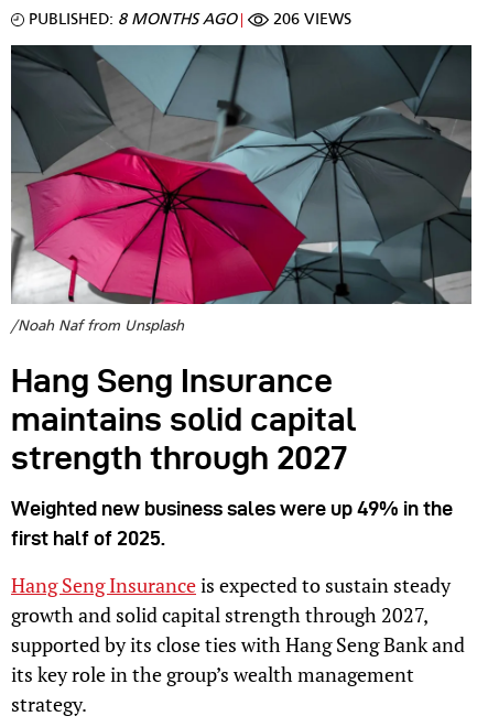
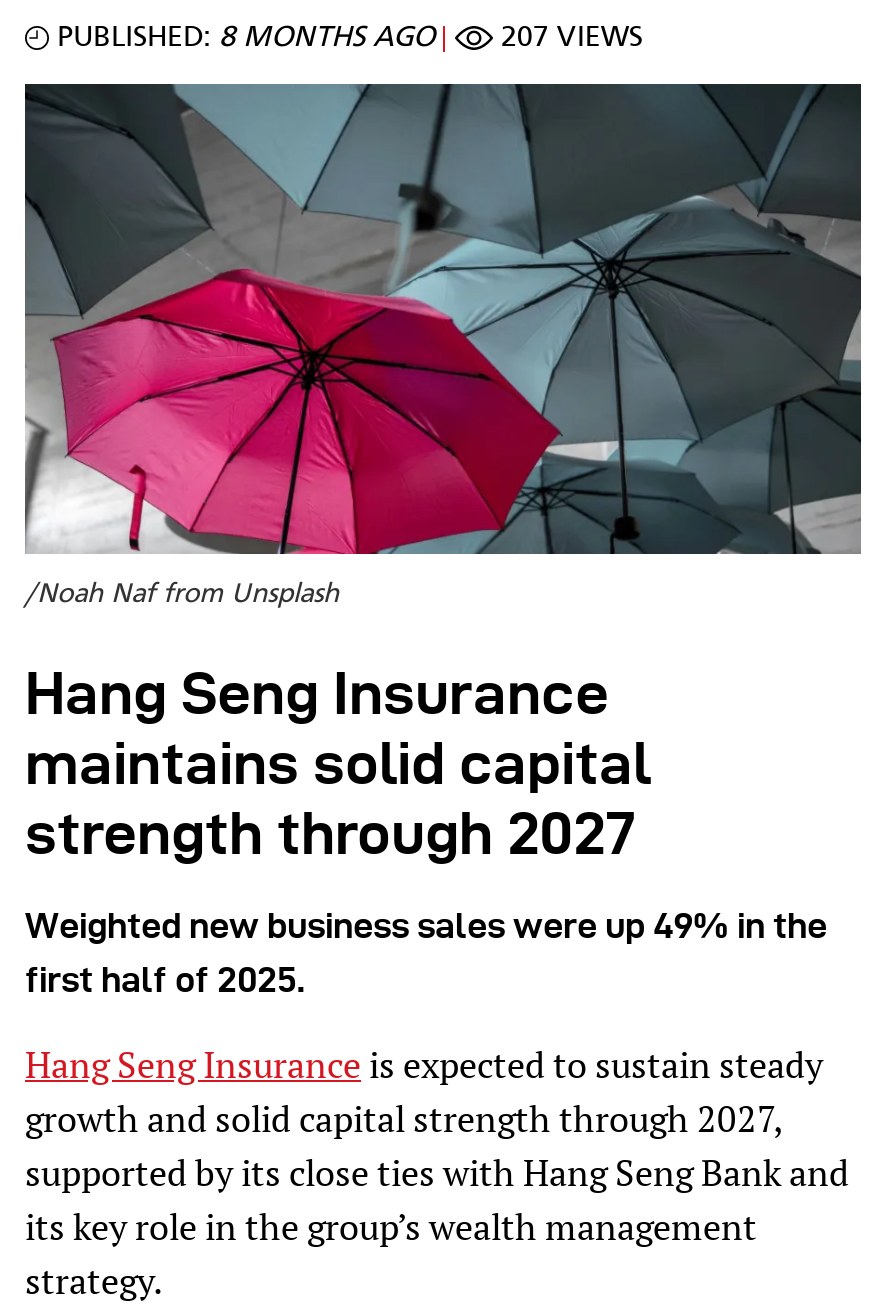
- 206 VIEWS
+ 207 VIEWS
